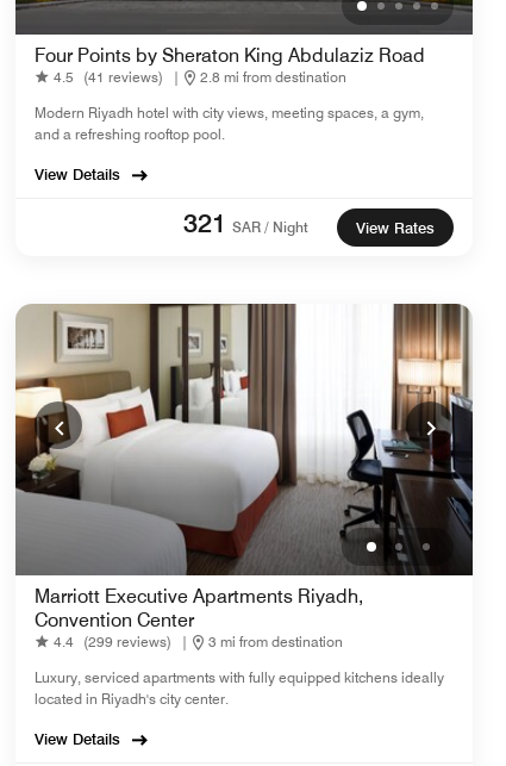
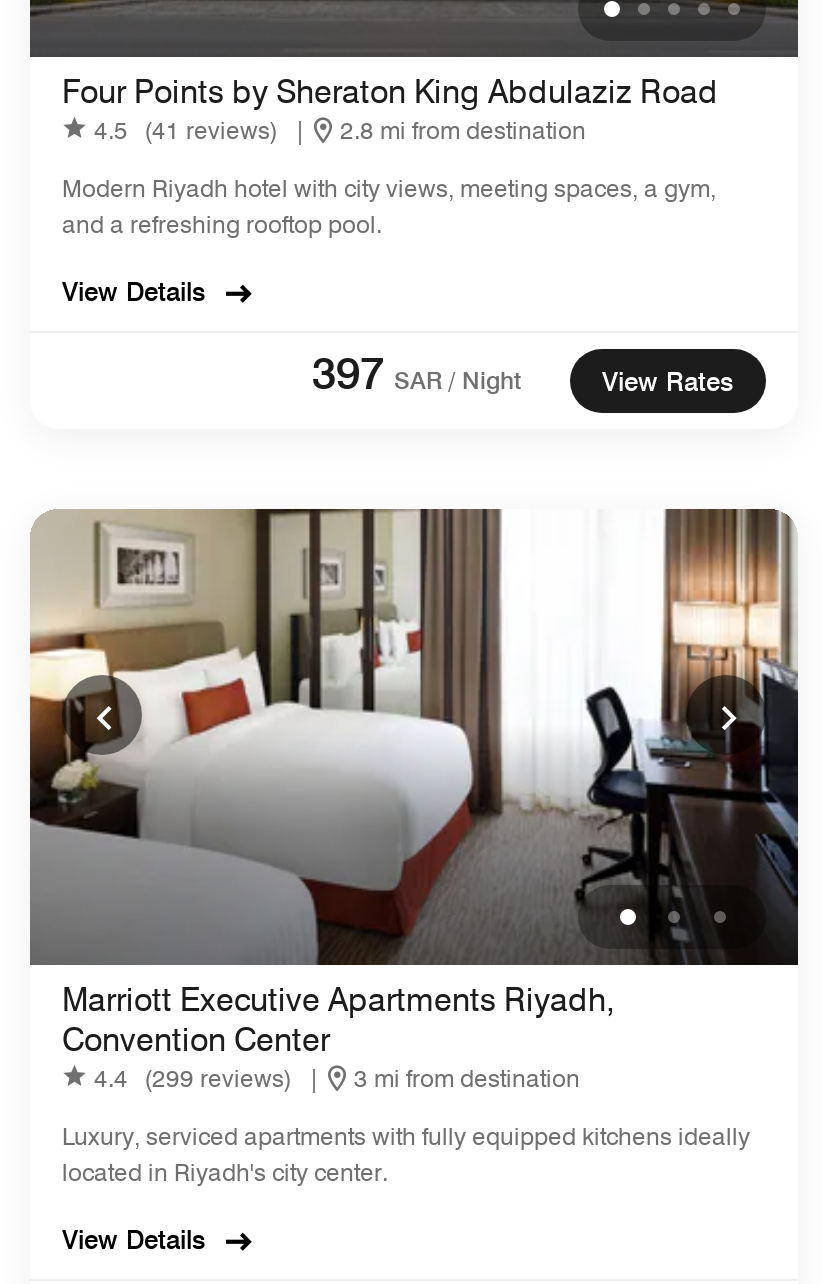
- 321 SAR / Night
+ 397 SAR / Night
